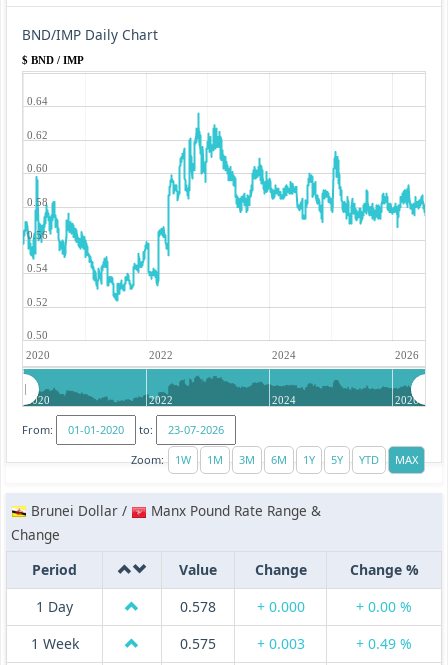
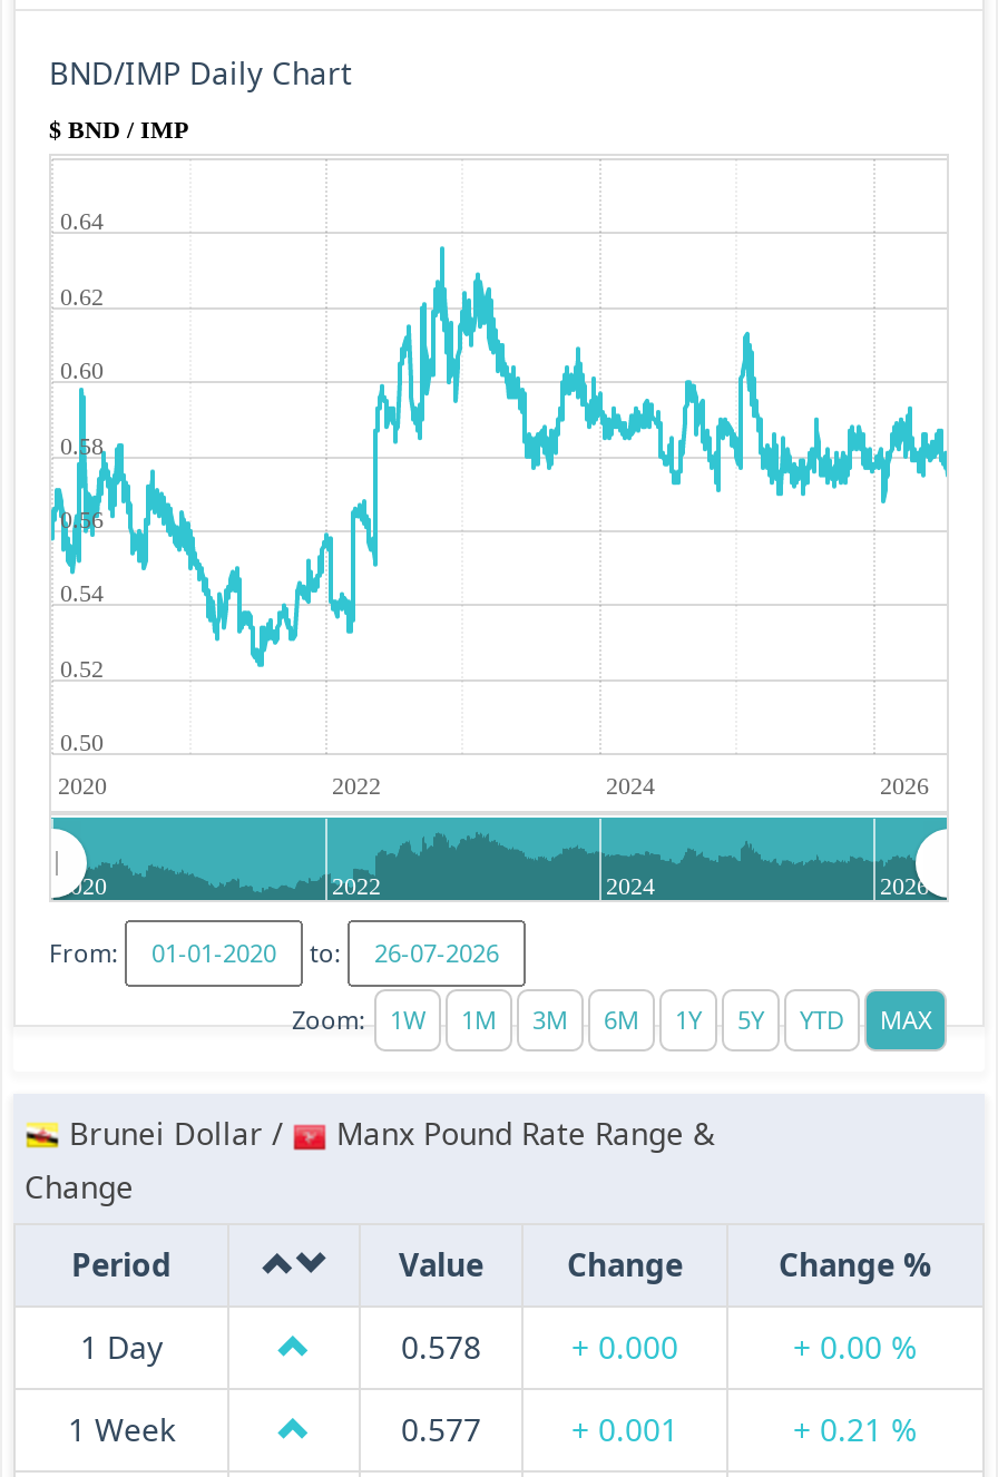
- 0.575
+ 0.577

- + 0.003
+ + 0.001

- + 0.49 %
+ + 0.21 %
